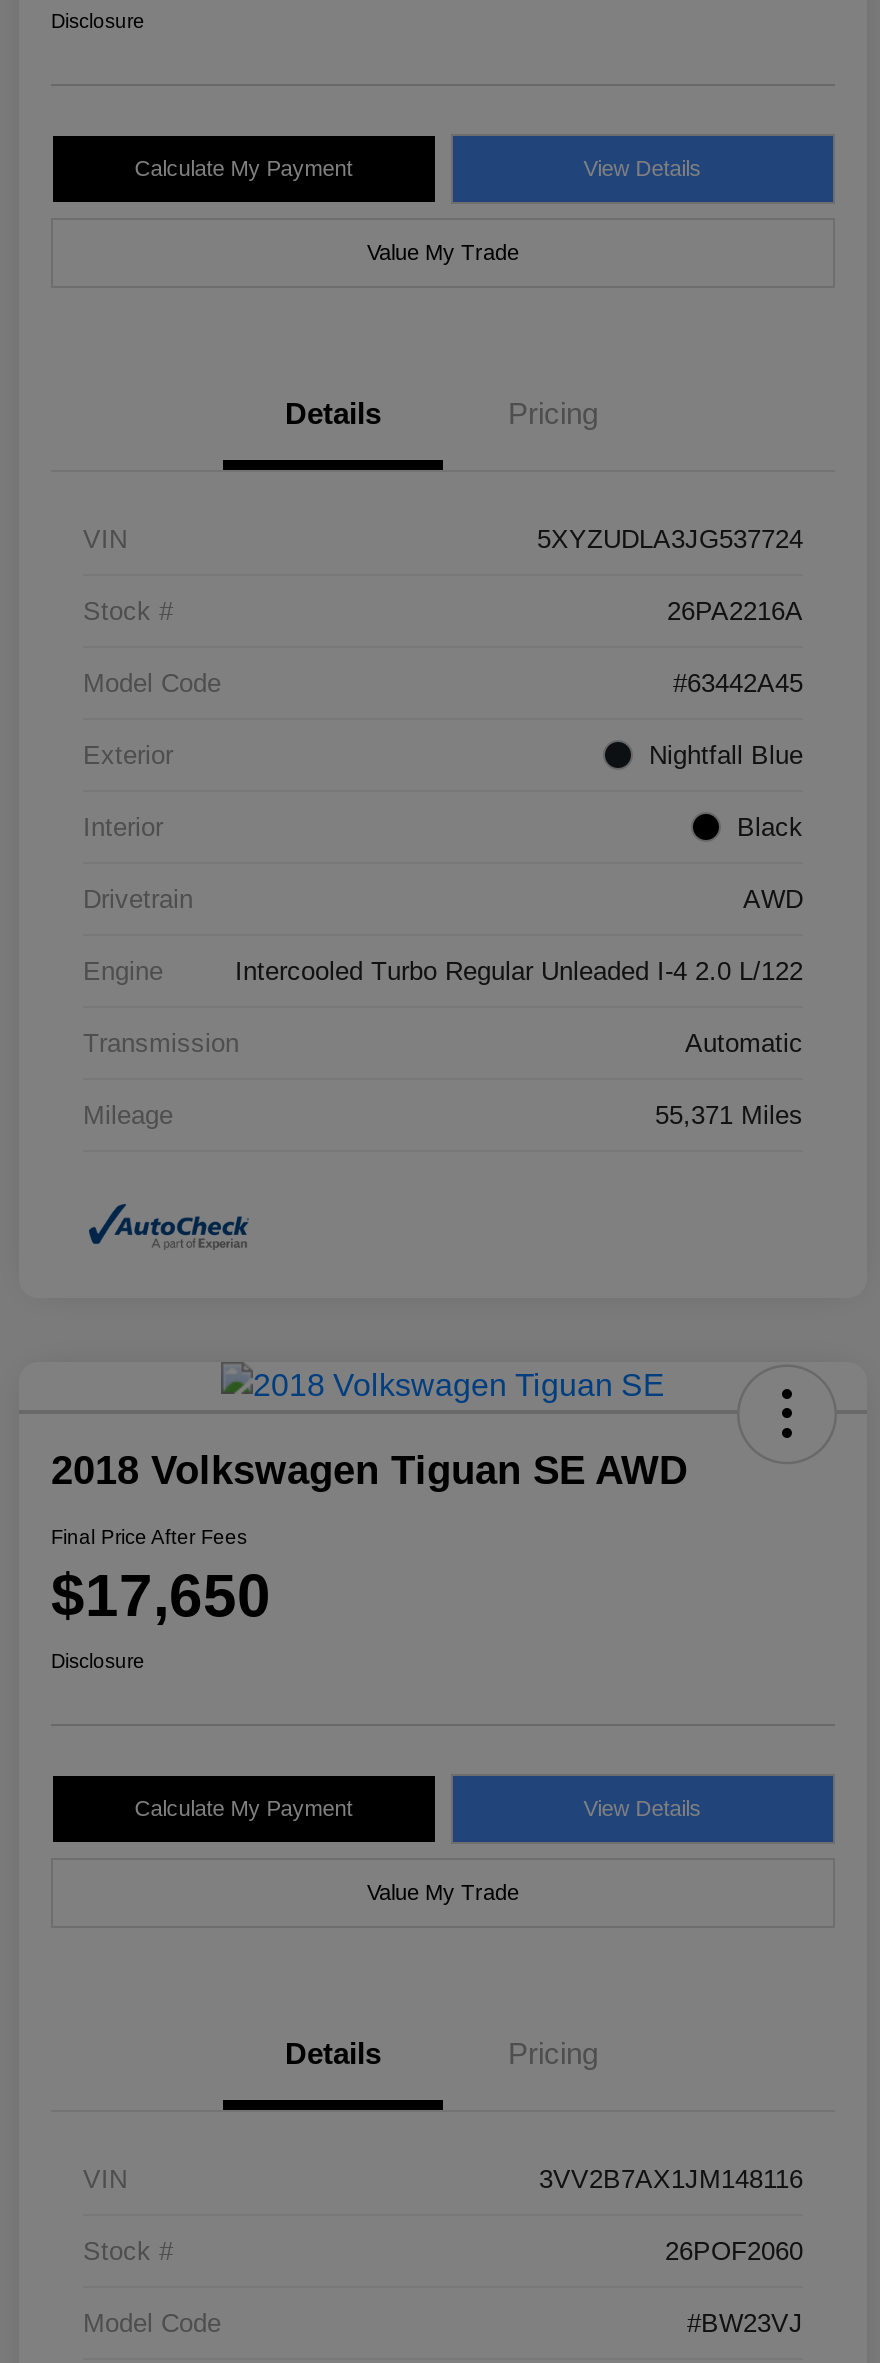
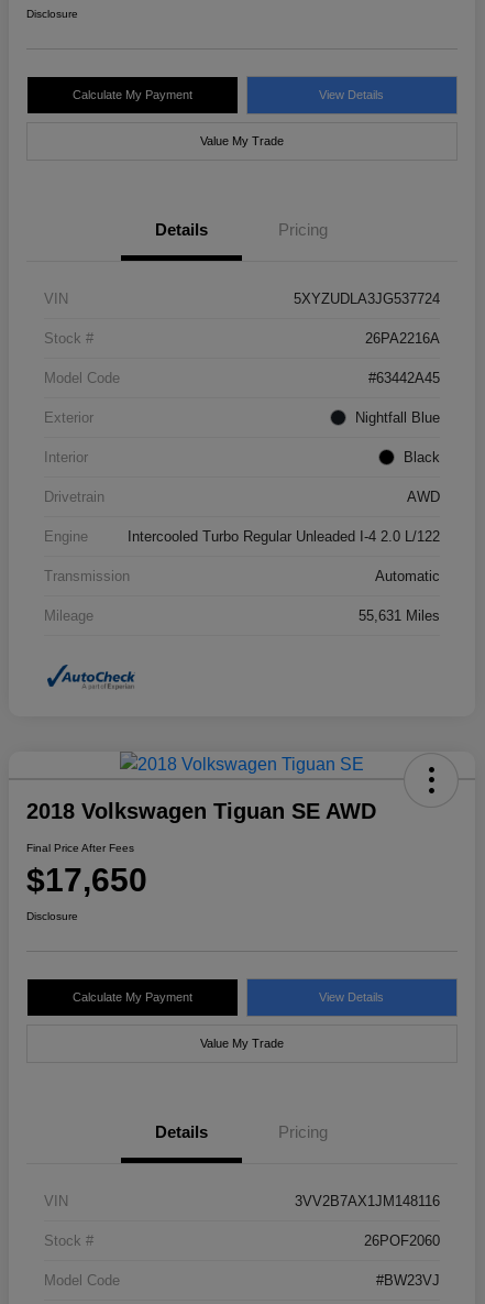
- 55,371 Miles
+ 55,631 Miles
